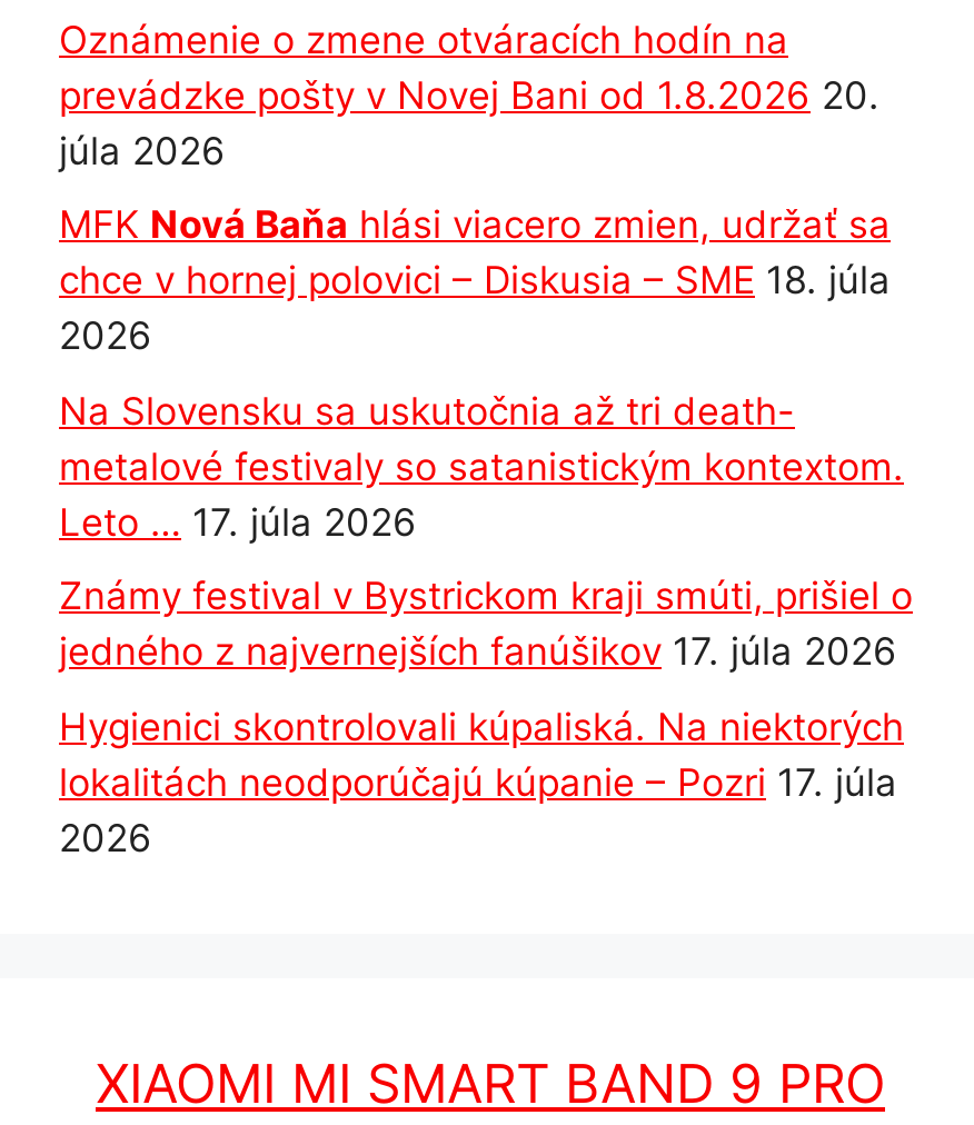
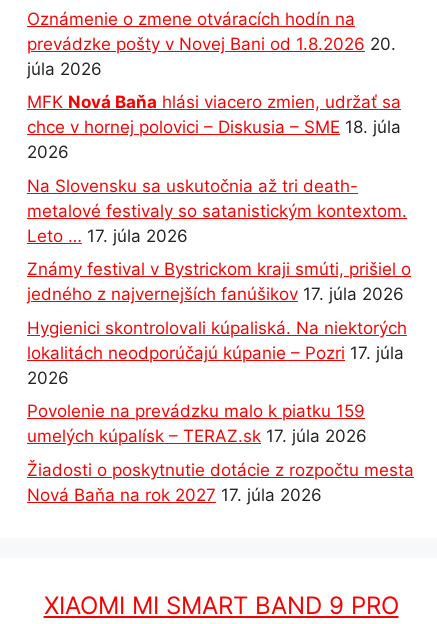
+ Povolenie na prevádzku malo k piatku 159
+ umelých kúpalísk – TERAZ.sk 17. júla 2026
+ Žiadosti o poskytnutie dotácie z rozpočtu mesta
+ Nová Baňa na rok 2027 17. júla 2026
